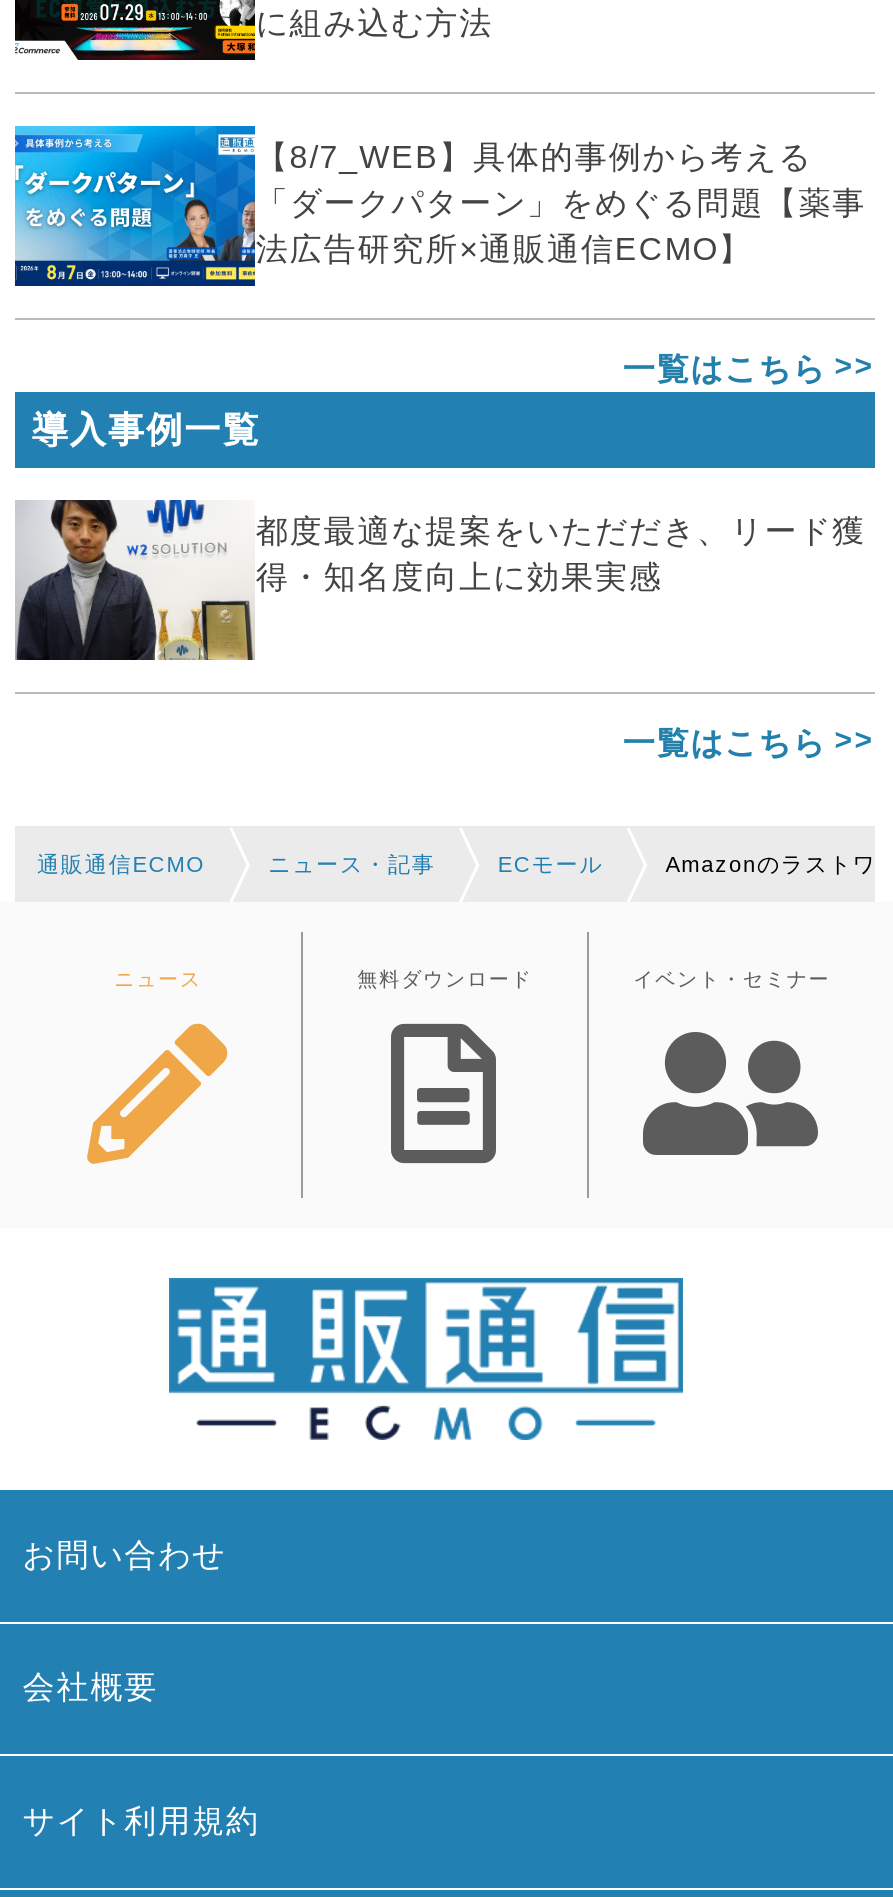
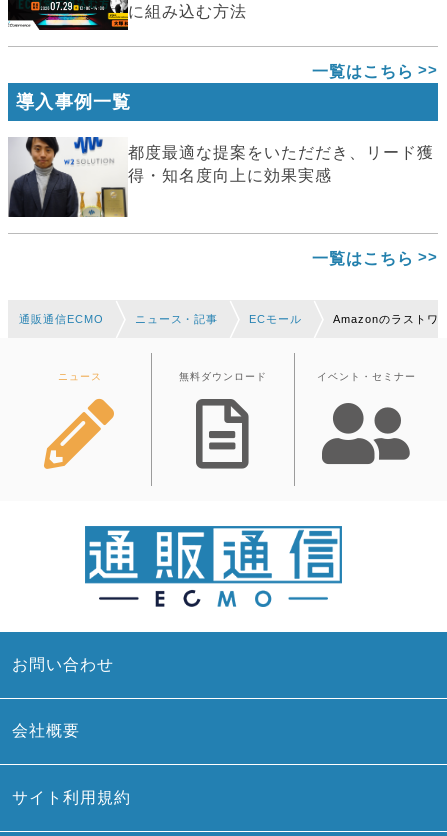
- [image]
- 【8/7_WEB】具体的事例から考える
- 「ダークパターン」をめぐる問題【薬事
- 法広告研究所×通販通信ECMO】
